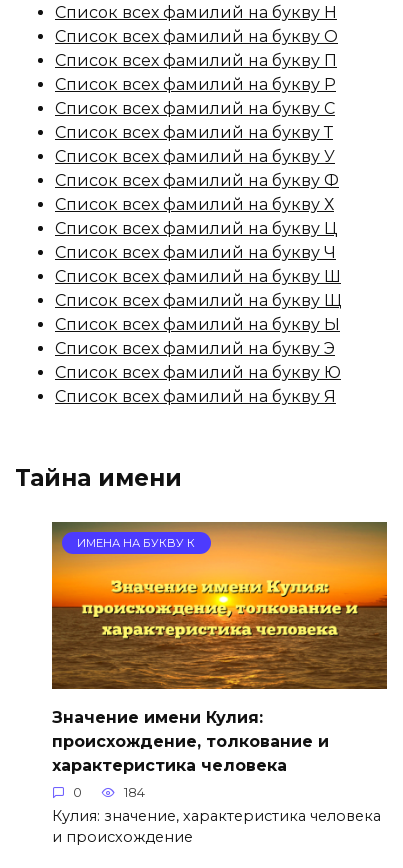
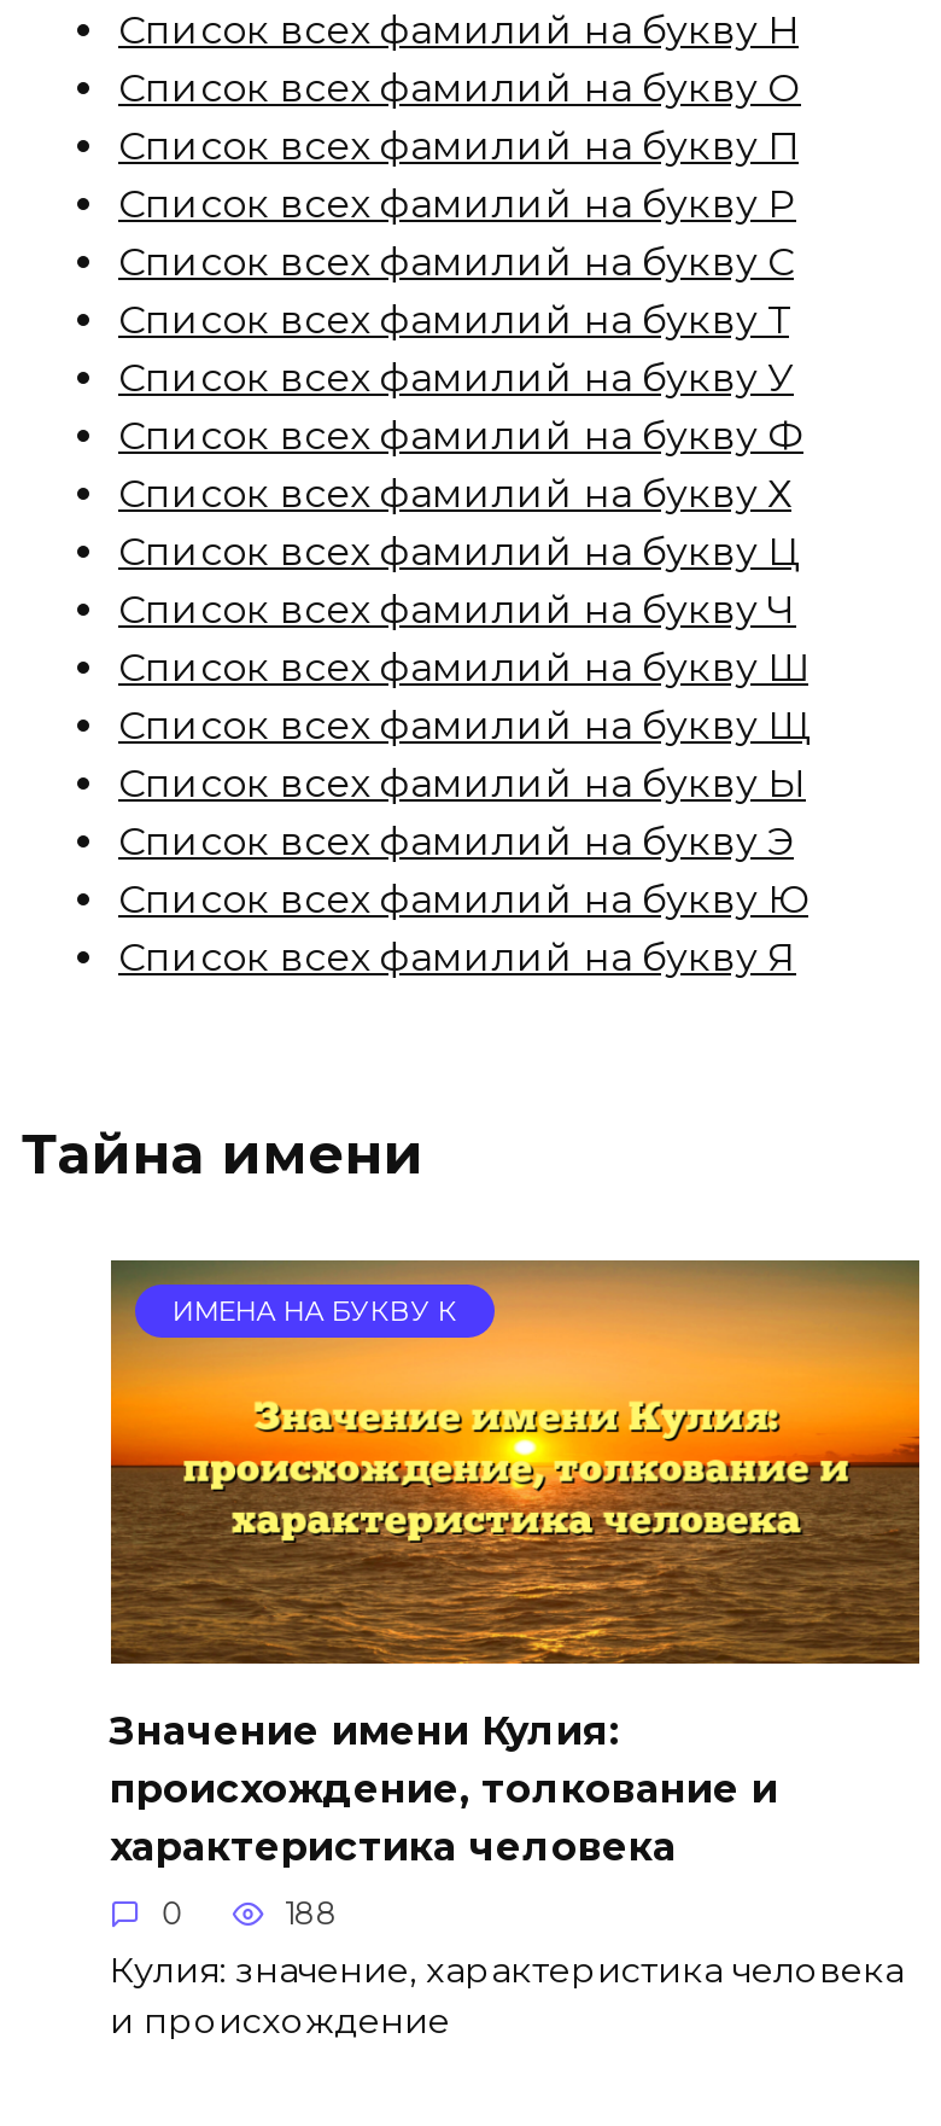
- 184
+ 188
